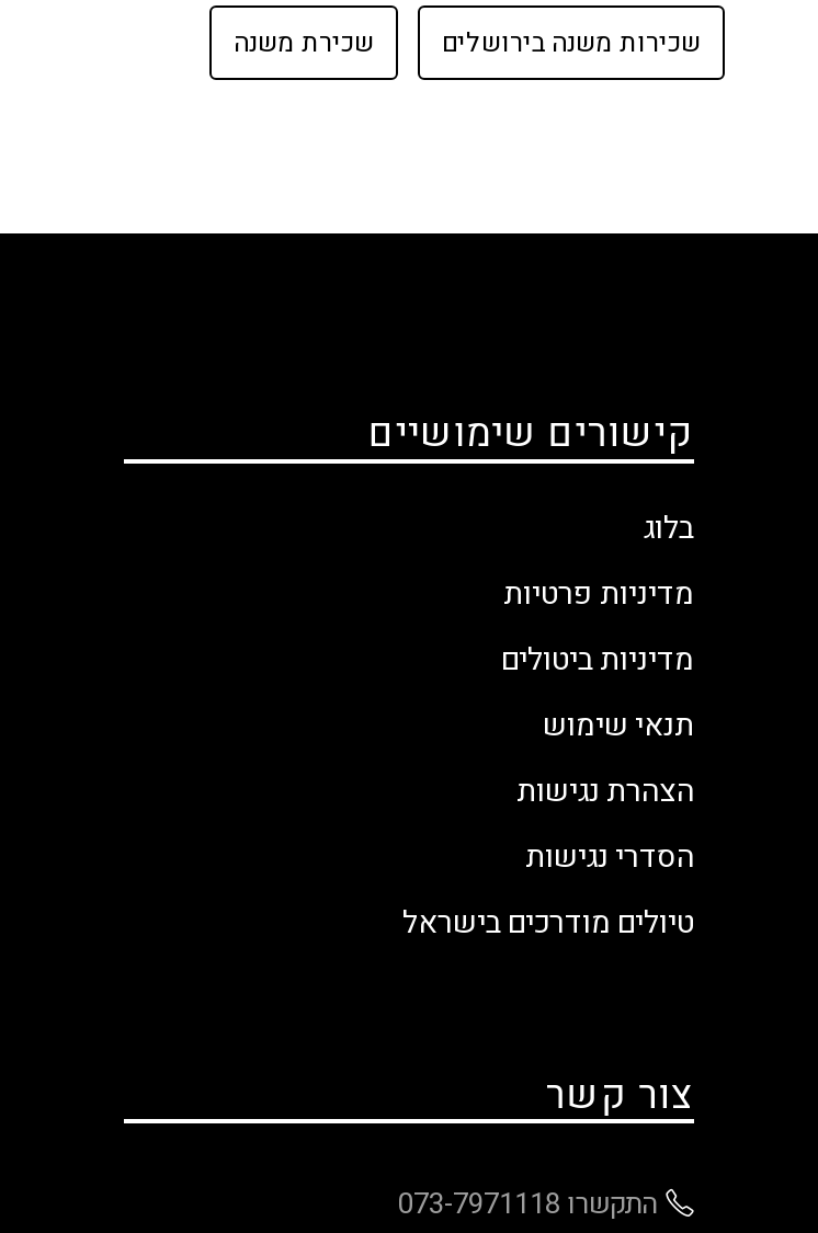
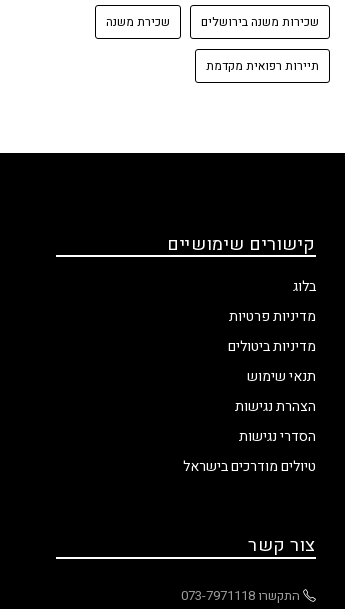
+ תיירות רפואית מקדמת
